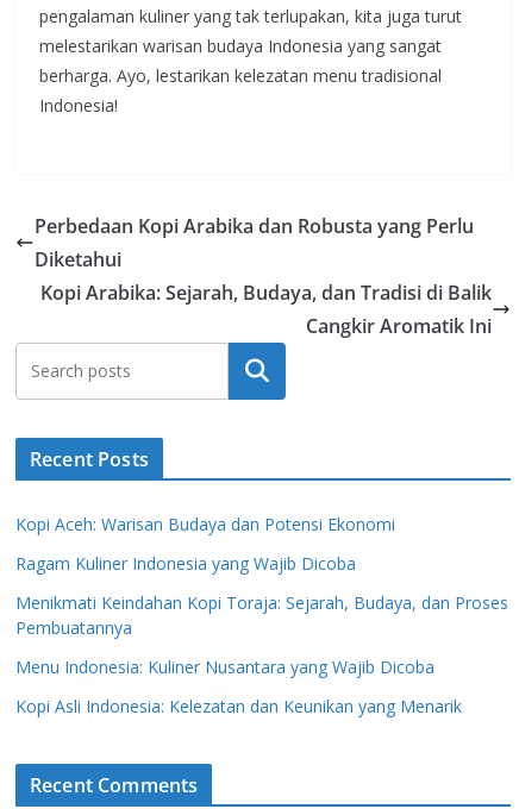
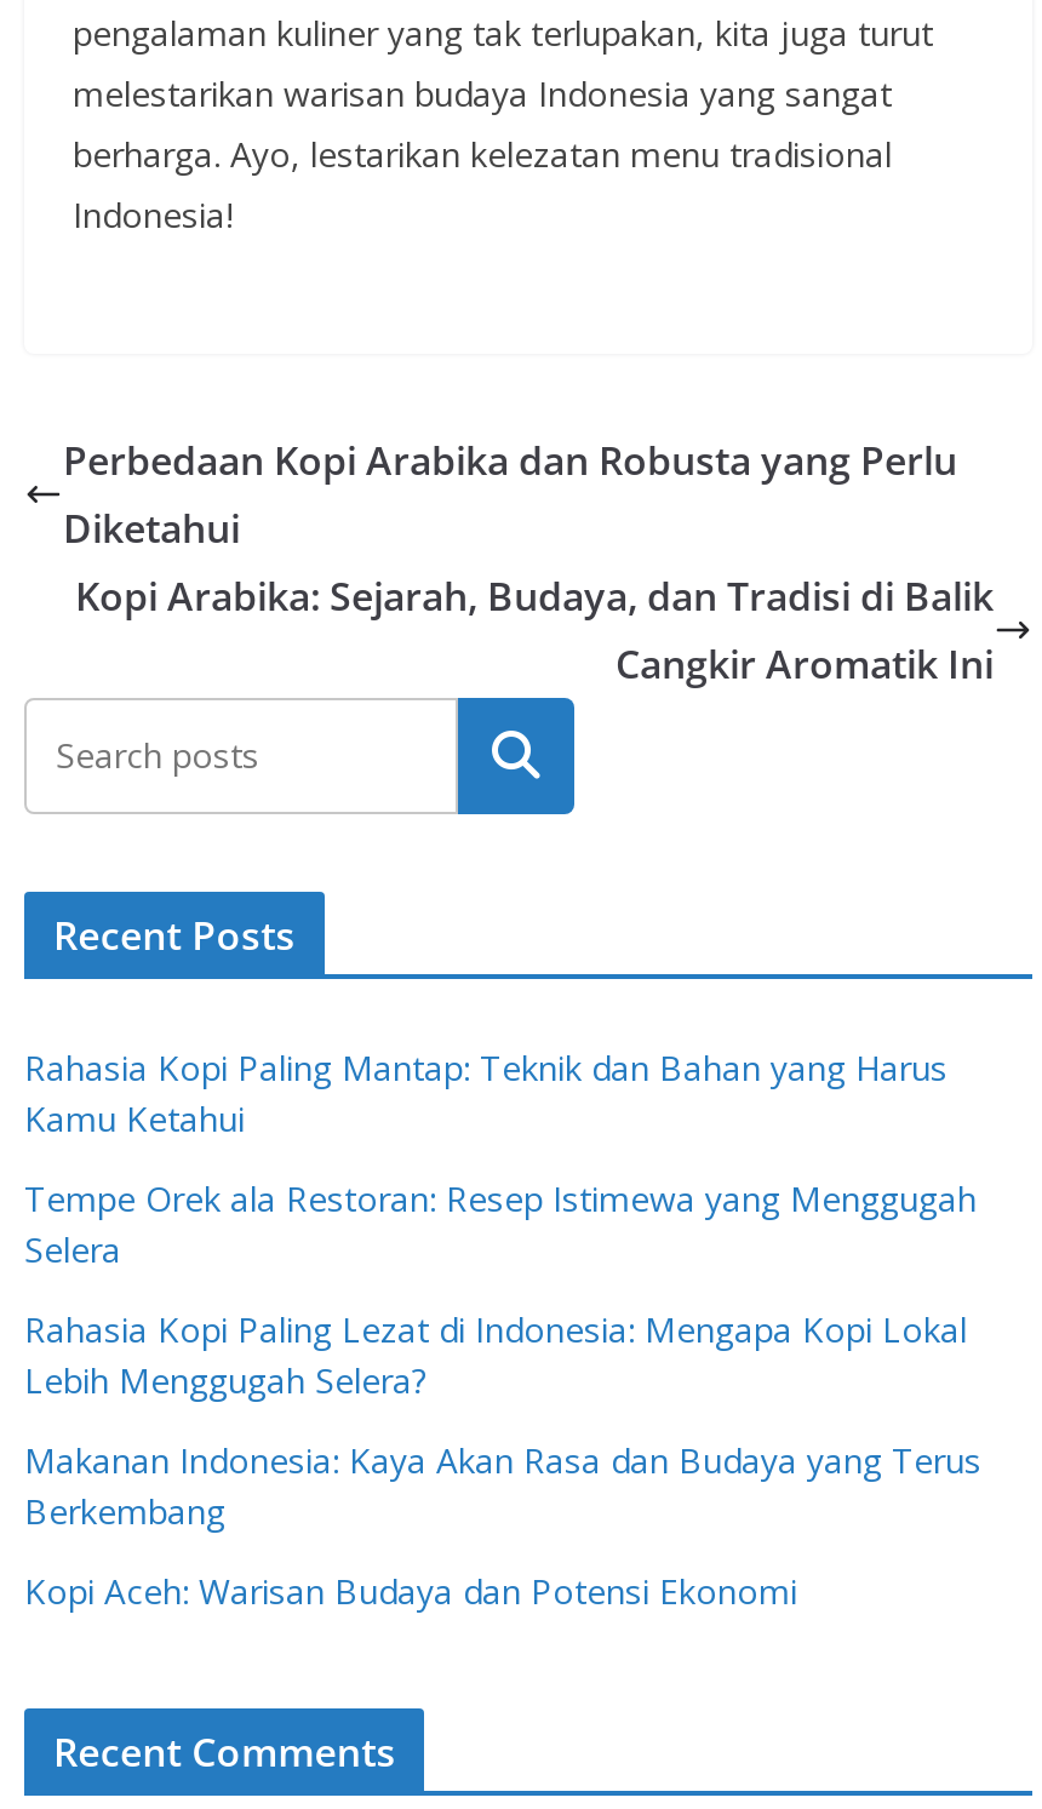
+ Rahasia Kopi Paling Mantap: Teknik dan Bahan yang Harus
+ Kamu Ketahui
+ Tempe Orek ala Restoran: Resep Istimewa yang Menggugah
+ Selera
+ Rahasia Kopi Paling Lezat di Indonesia: Mengapa Kopi Lokal
+ Lebih Menggugah Selera?
+ Makanan Indonesia: Kaya Akan Rasa dan Budaya yang Terus
+ Berkembang

moved down: Kopi Aceh: Warisan Budaya dan Potensi Ekonomi

- Ragam Kuliner Indonesia yang Wajib Dicoba
- Menikmati Keindahan Kopi Toraja: Sejarah, Budaya, dan Proses
- Pembuatannya
- Menu Indonesia: Kuliner Nusantara yang Wajib Dicoba
- Kopi Asli Indonesia: Kelezatan dan Keunikan yang Menarik
